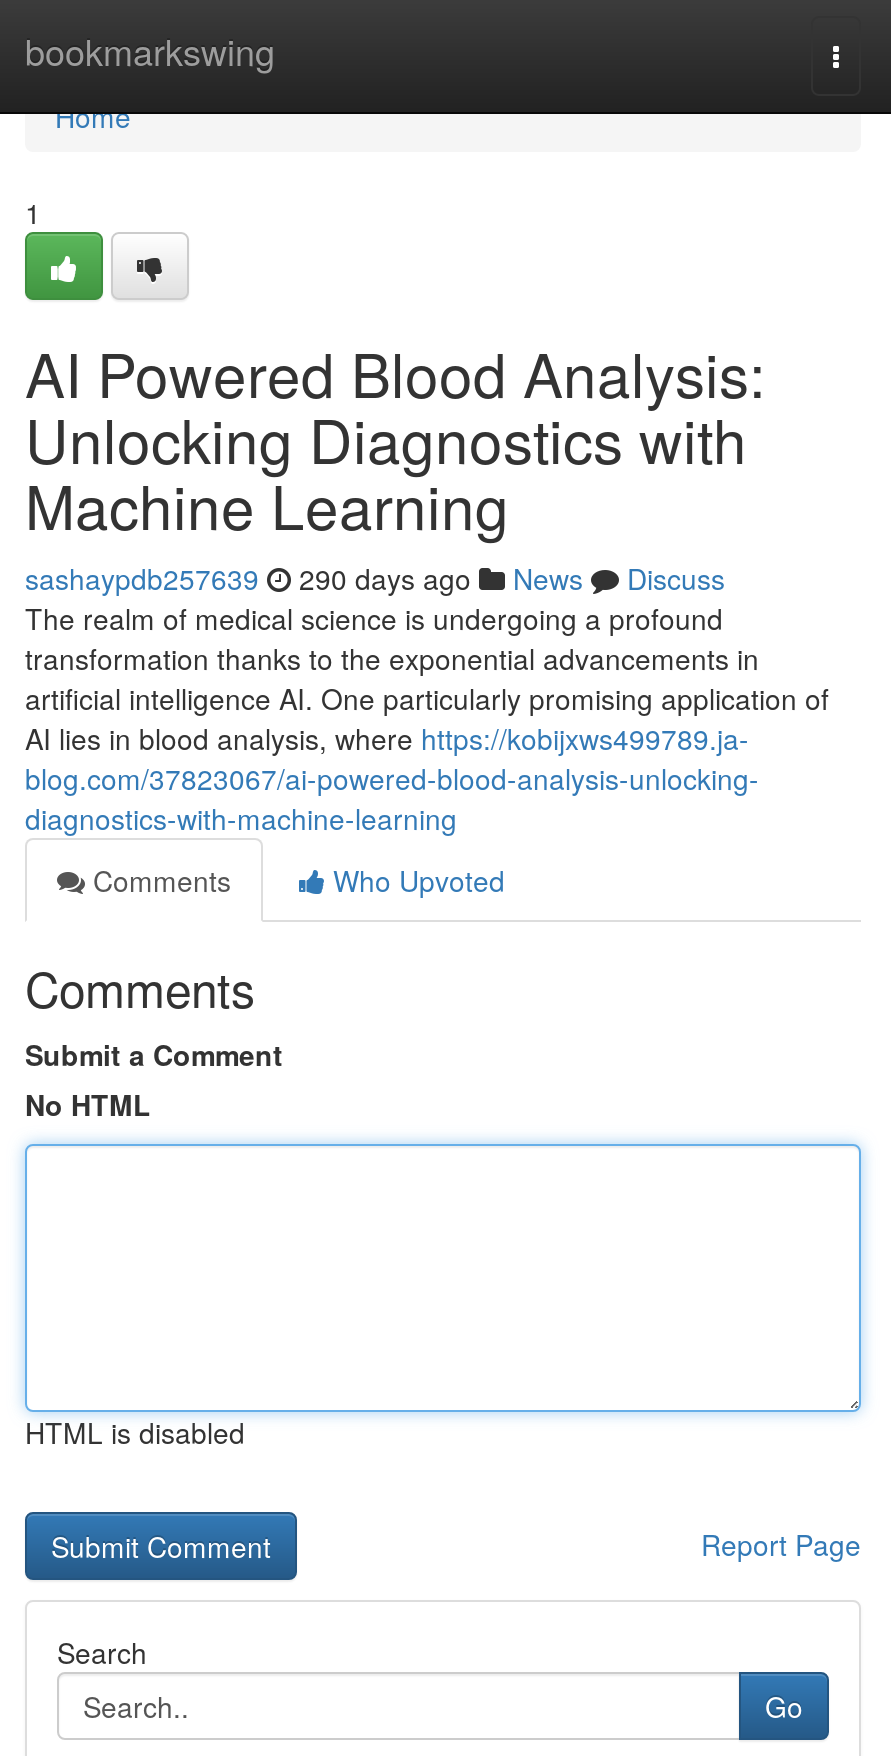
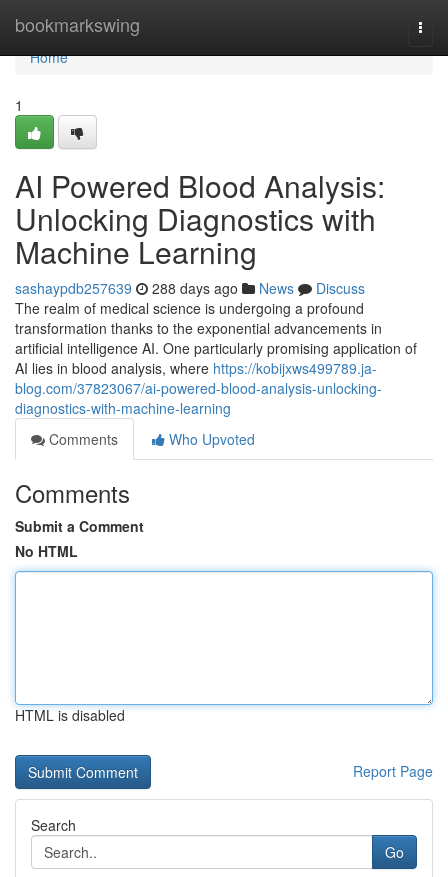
- sashaypdb257639 290 days ago News Discuss
+ sashaypdb257639 288 days ago News Discuss
